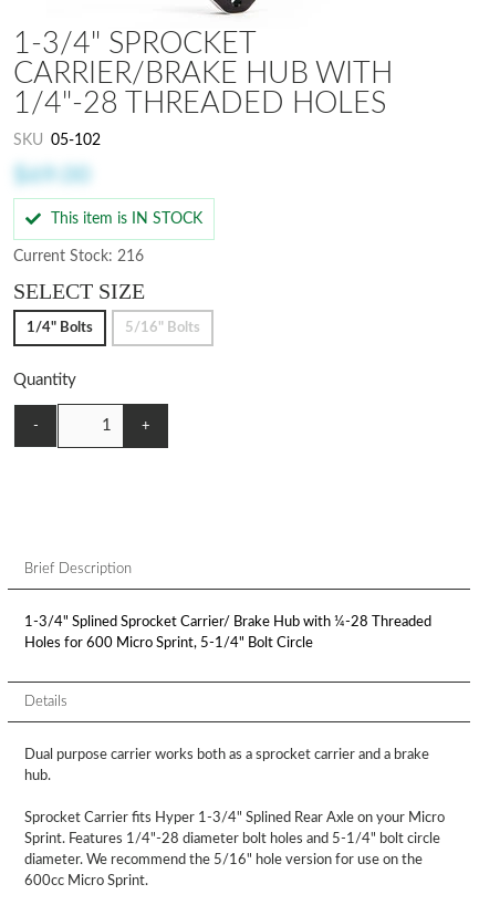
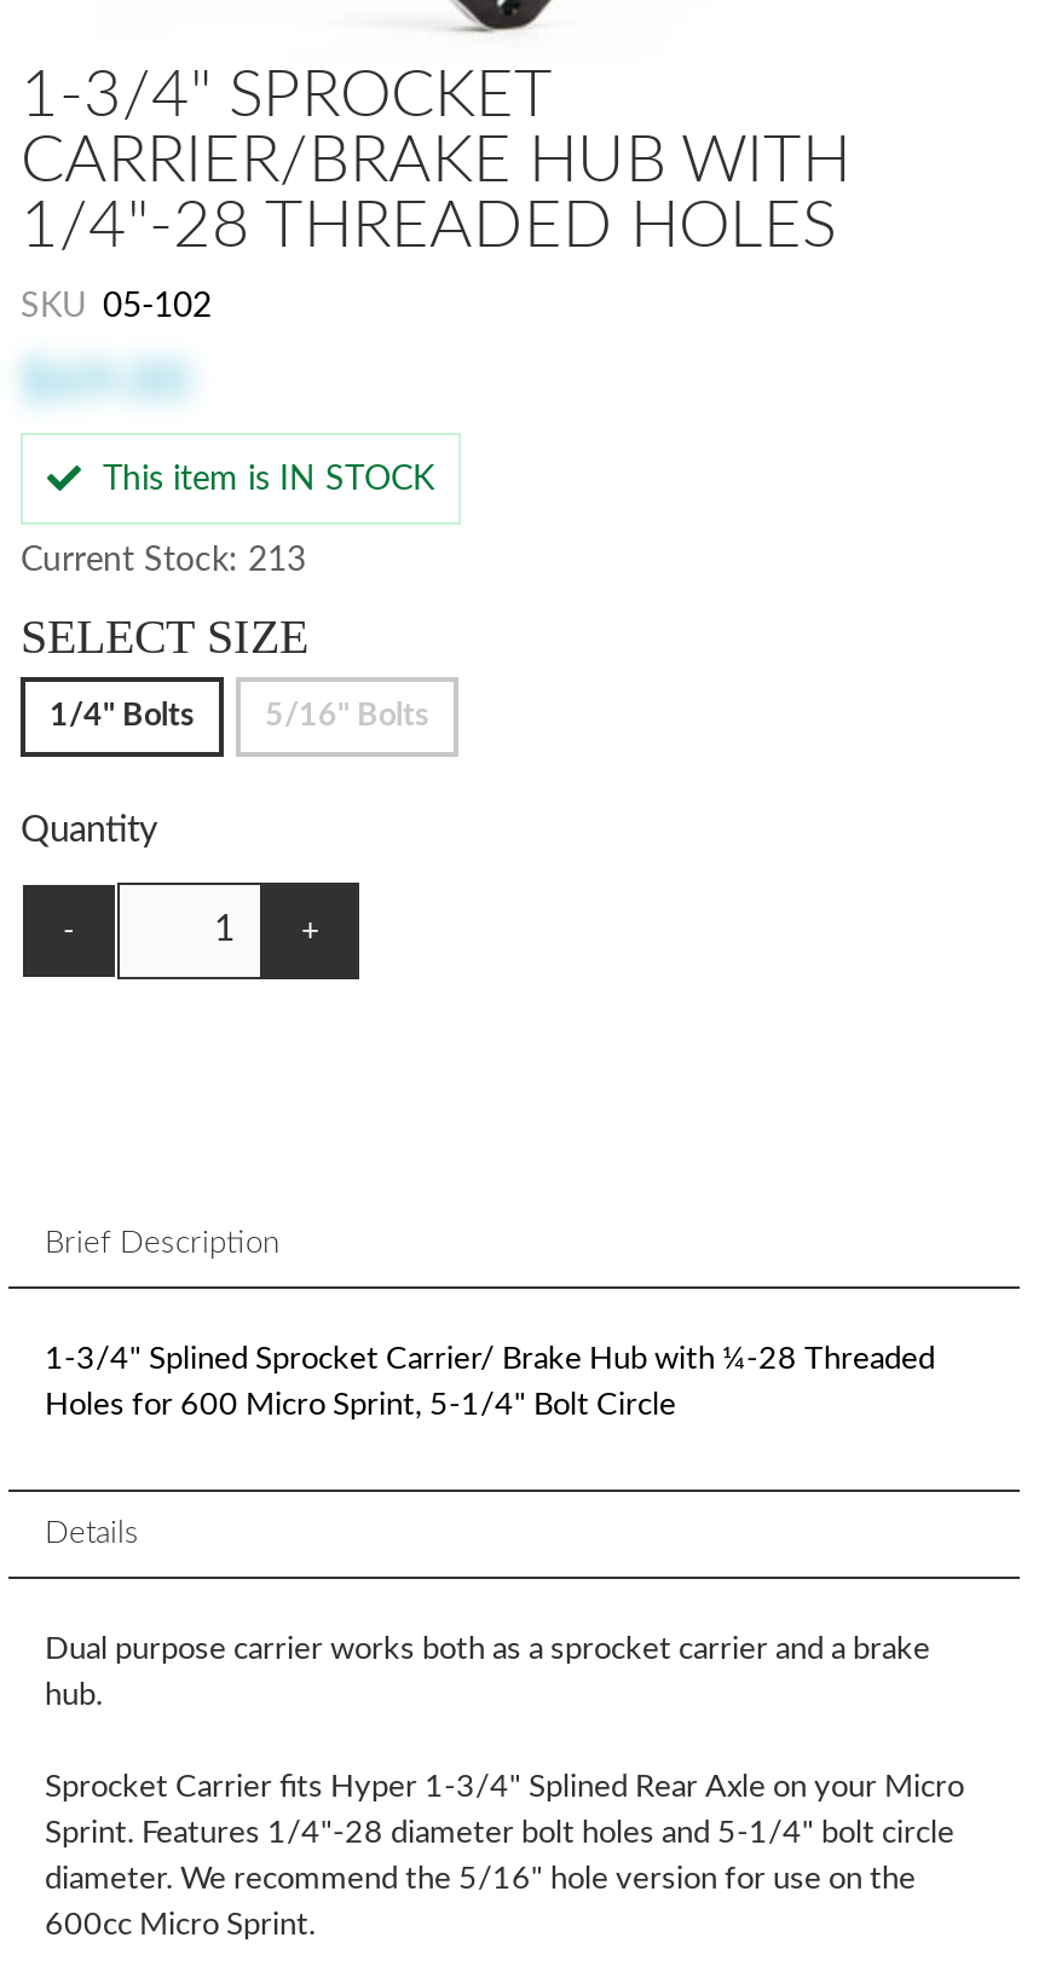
- Current Stock: 216
+ Current Stock: 213
